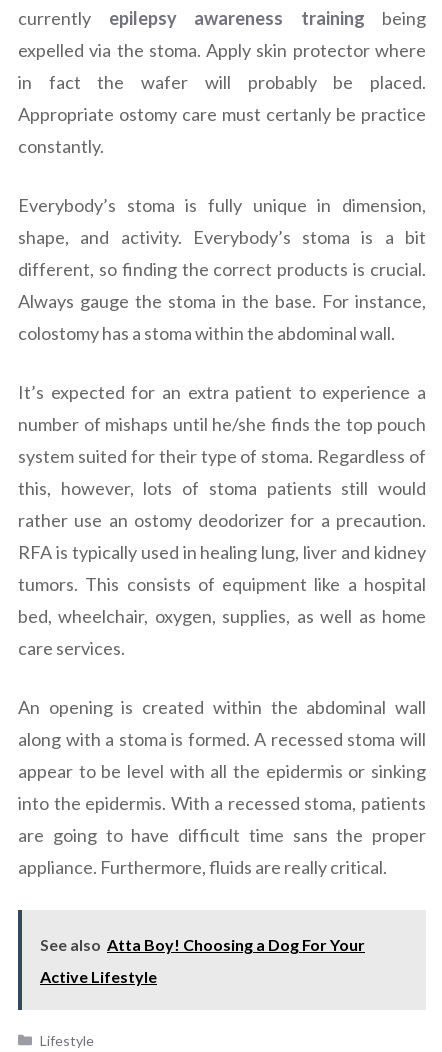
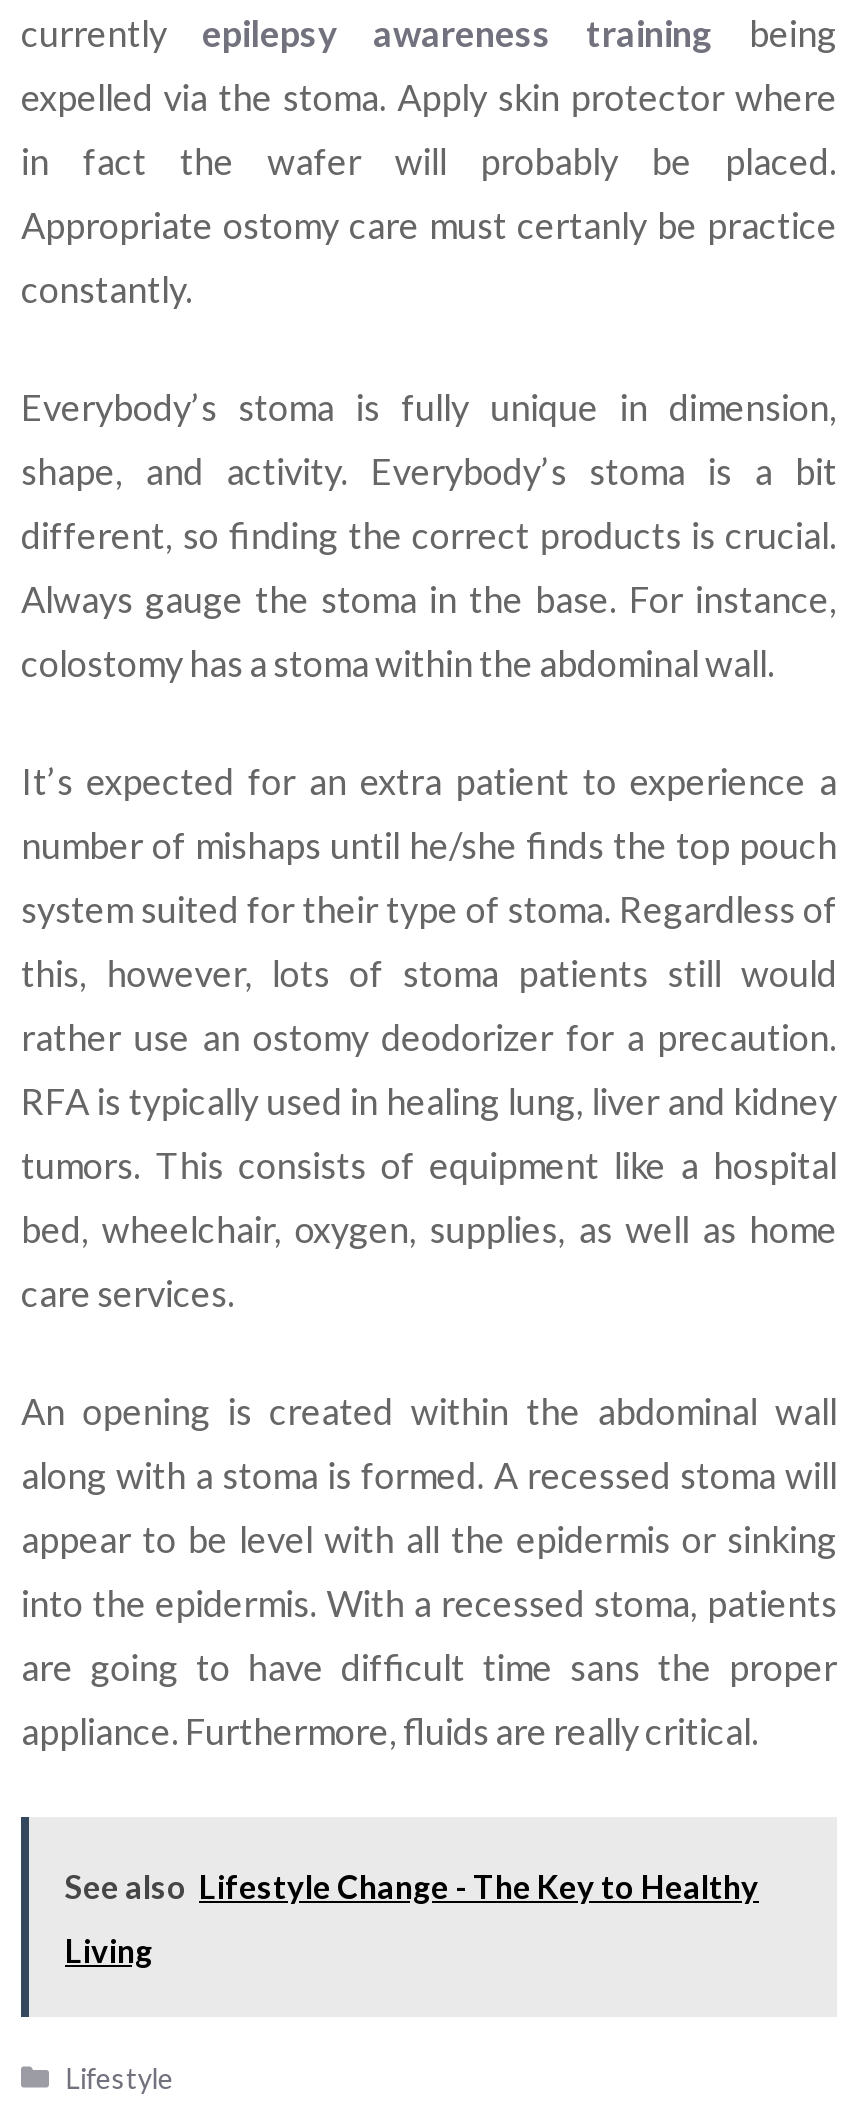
- See also Atta Boy! Choosing a Dog For Your
+ See also Lifestyle Change - The Key to Healthy

- Active Lifestyle
+ Living
